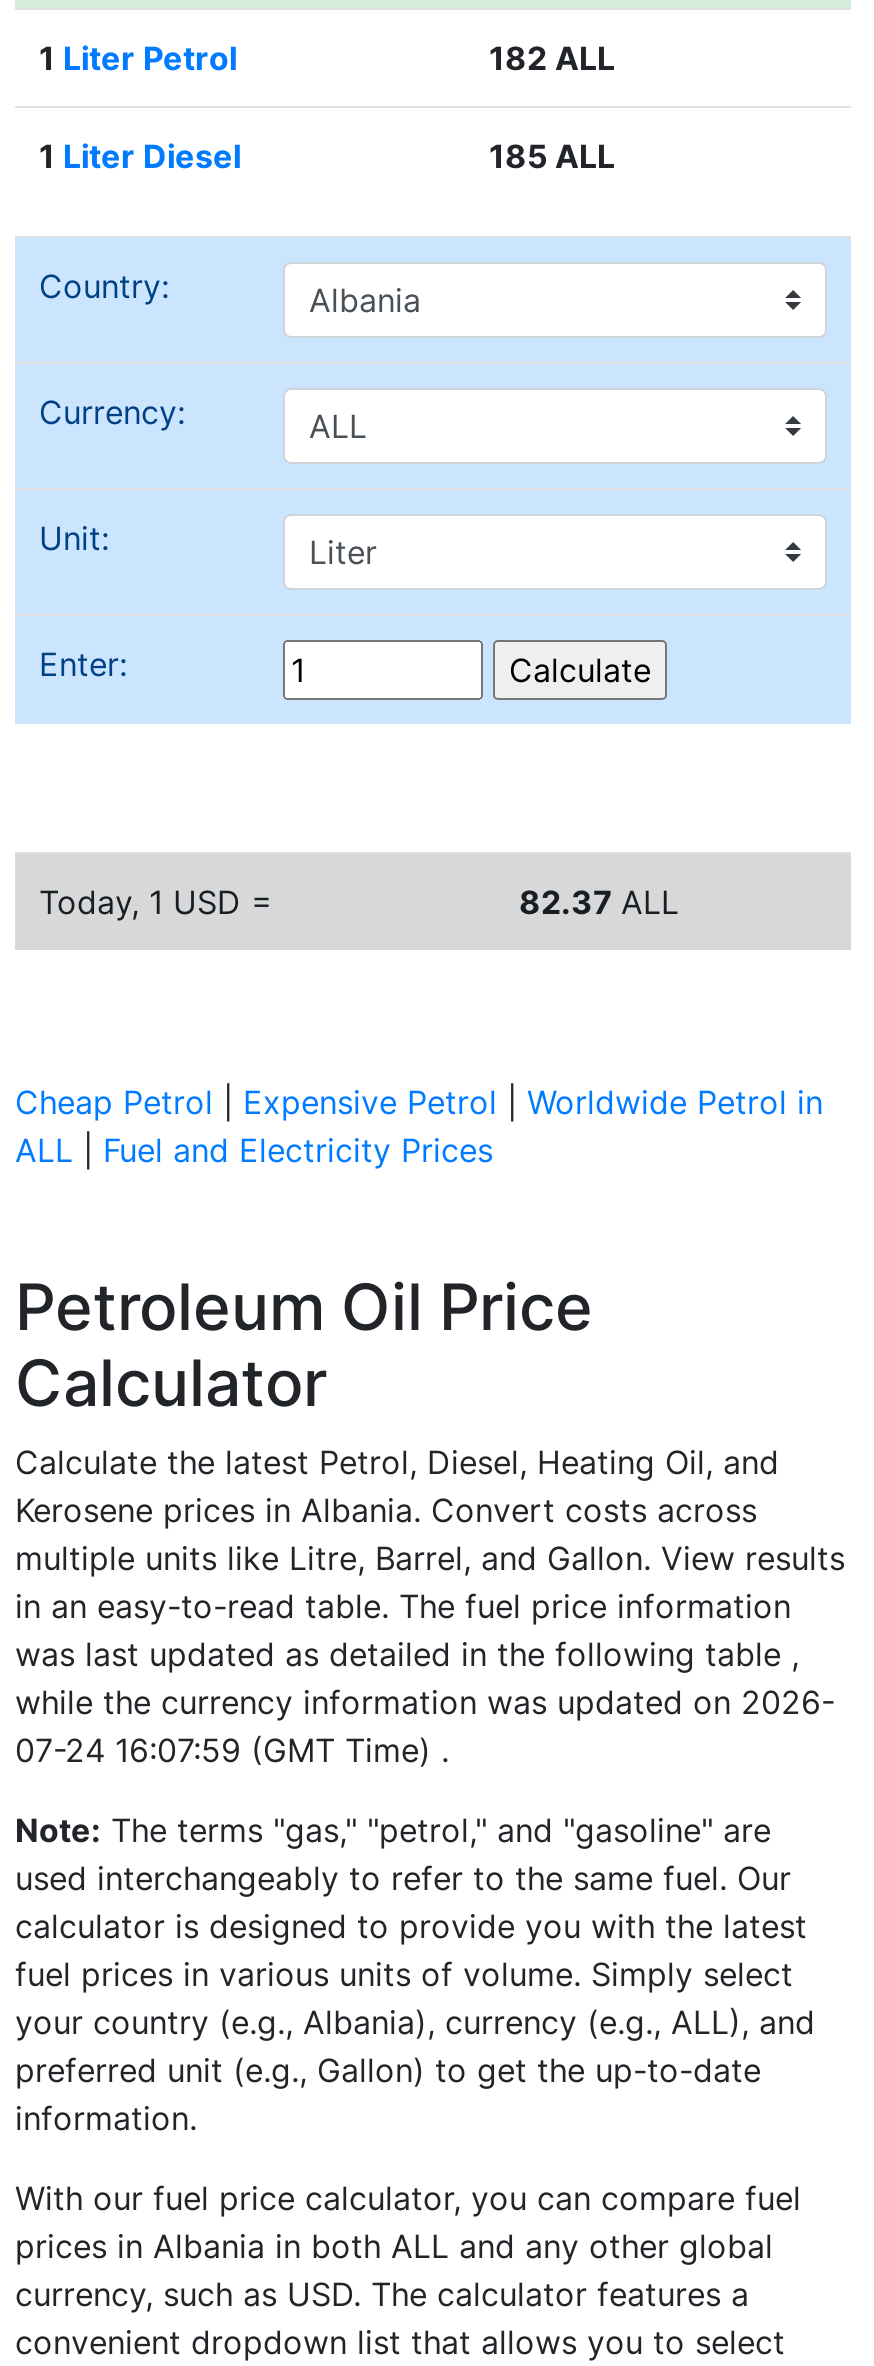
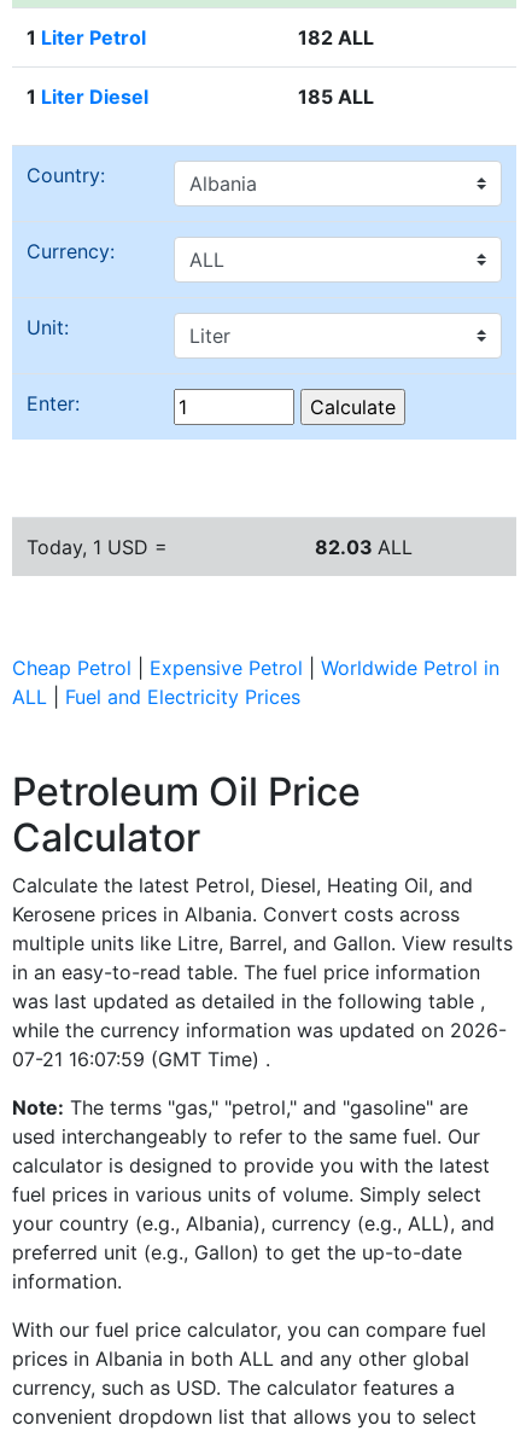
- 82.37 ALL
+ 82.03 ALL

- 07-24 16:07:59 (GMT Time) .
+ 07-21 16:07:59 (GMT Time) .
